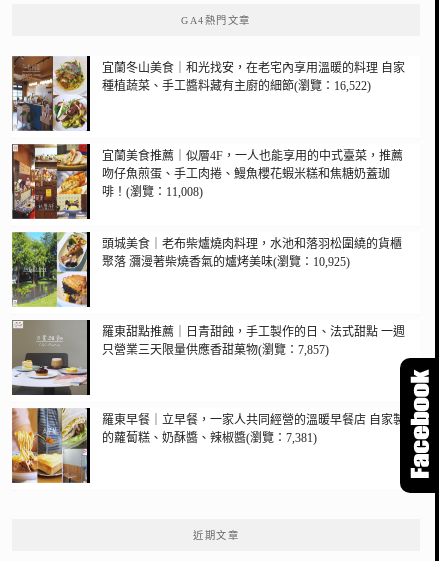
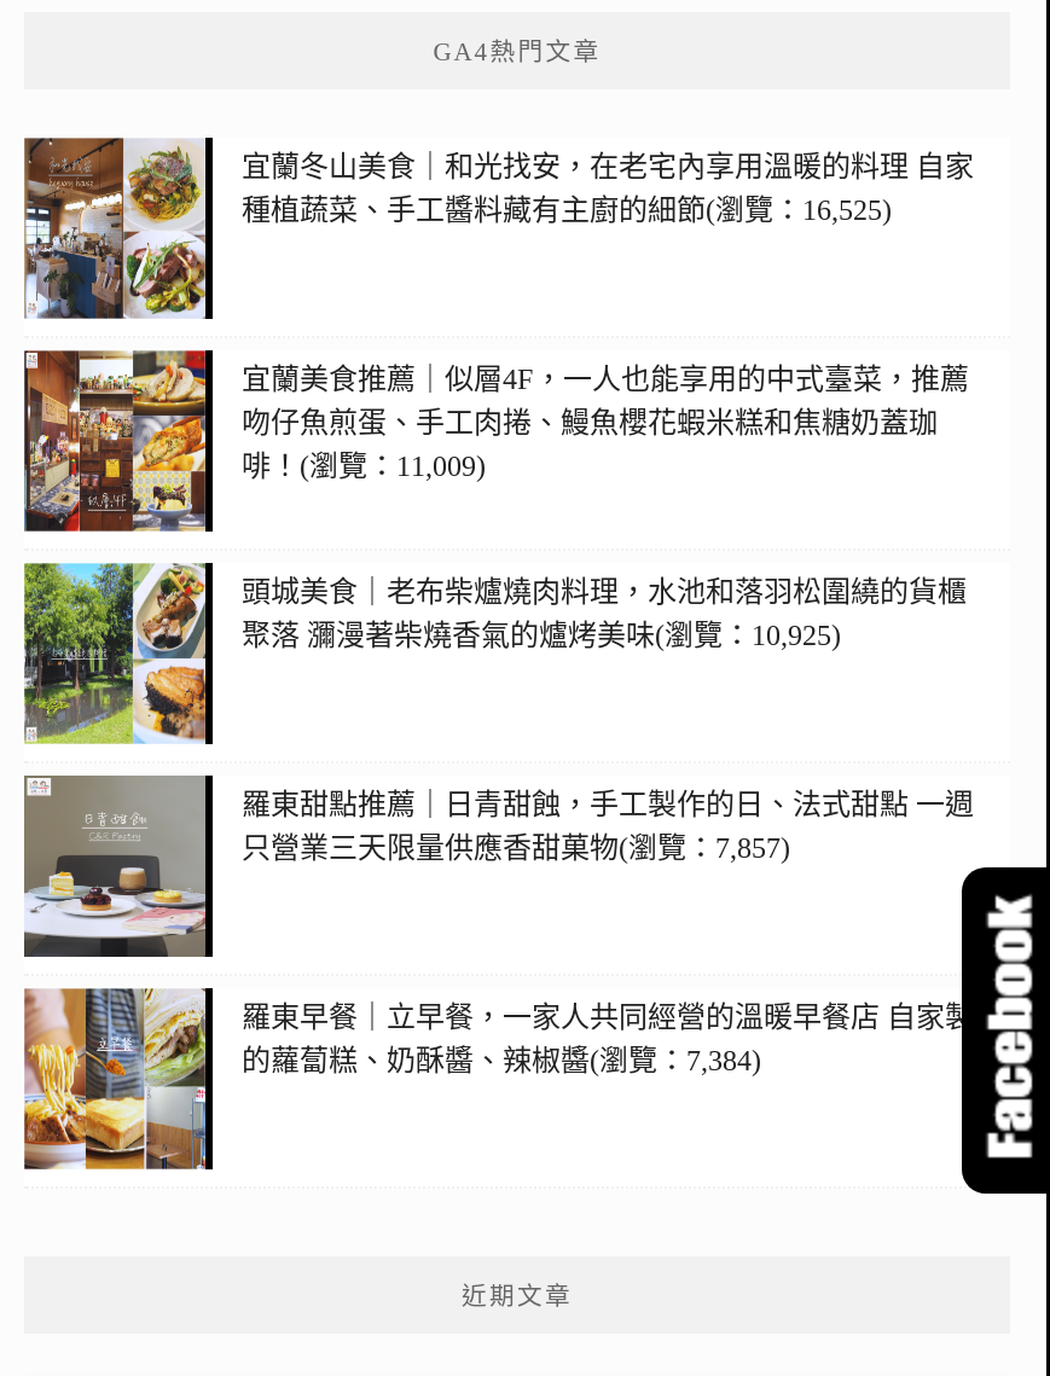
- 種植蔬菜、手工醬料藏有主廚的細節(瀏覽：16,522)
+ 種植蔬菜、手工醬料藏有主廚的細節(瀏覽：16,525)

- 啡！(瀏覽：11,008)
+ 啡！(瀏覽：11,009)

- 的蘿蔔糕、奶酥醬、辣椒醬(瀏覽：7,381)
+ 的蘿蔔糕、奶酥醬、辣椒醬(瀏覽：7,384)
